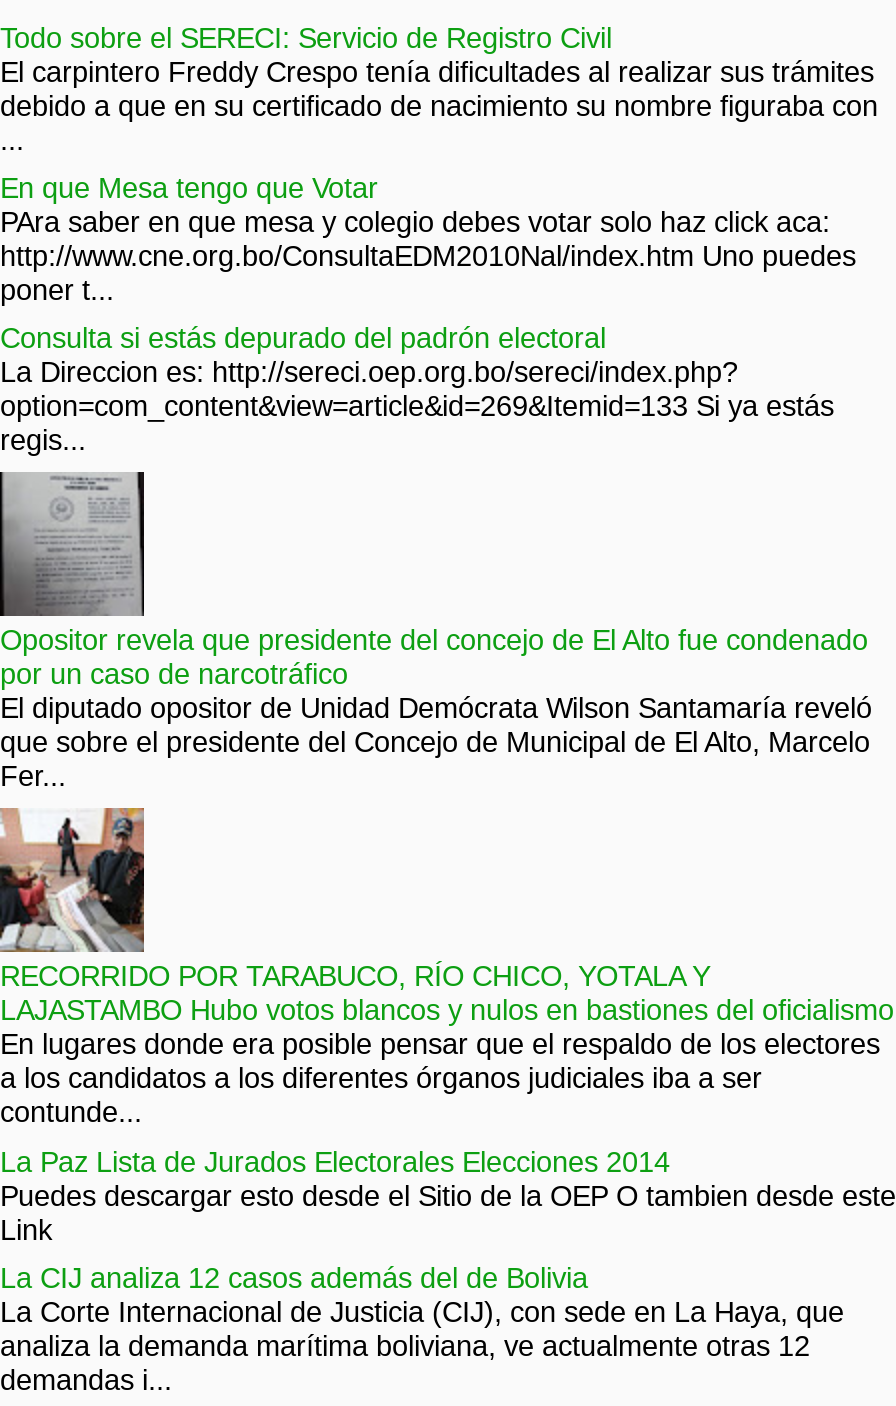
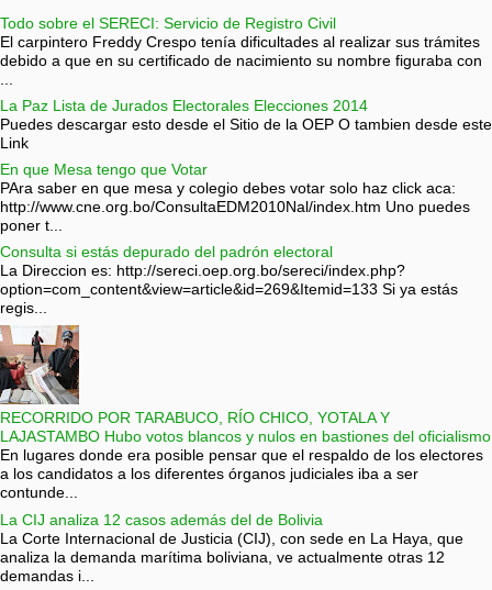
moved down: En que Mesa tengo que Votar | PAra saber en que mesa y colegio debes votar solo haz click aca: | http://www.cne.org.bo/ConsultaEDM2010Nal/index.htm Uno puedes | poner t... | Consulta si estás depurado del padrón electoral | La Direccion es: http://sereci.oep.org.bo/sereci/index.php? | option=com_content&view=article&id=269&Itemid=133 Si ya estás | regis...

- [image]
- Opositor revela que presidente del concejo de El Alto fue condenado
- por un caso de narcotráfico
- El diputado opositor de Unidad Demócrata Wilson Santamaría reveló
- que sobre el presidente del Concejo de Municipal de El Alto, Marcelo
- Fer...

moved up: La Paz Lista de Jurados Electorales Elecciones 2014 | Puedes descargar esto desde el Sitio de la OEP O tambien desde este | Link
